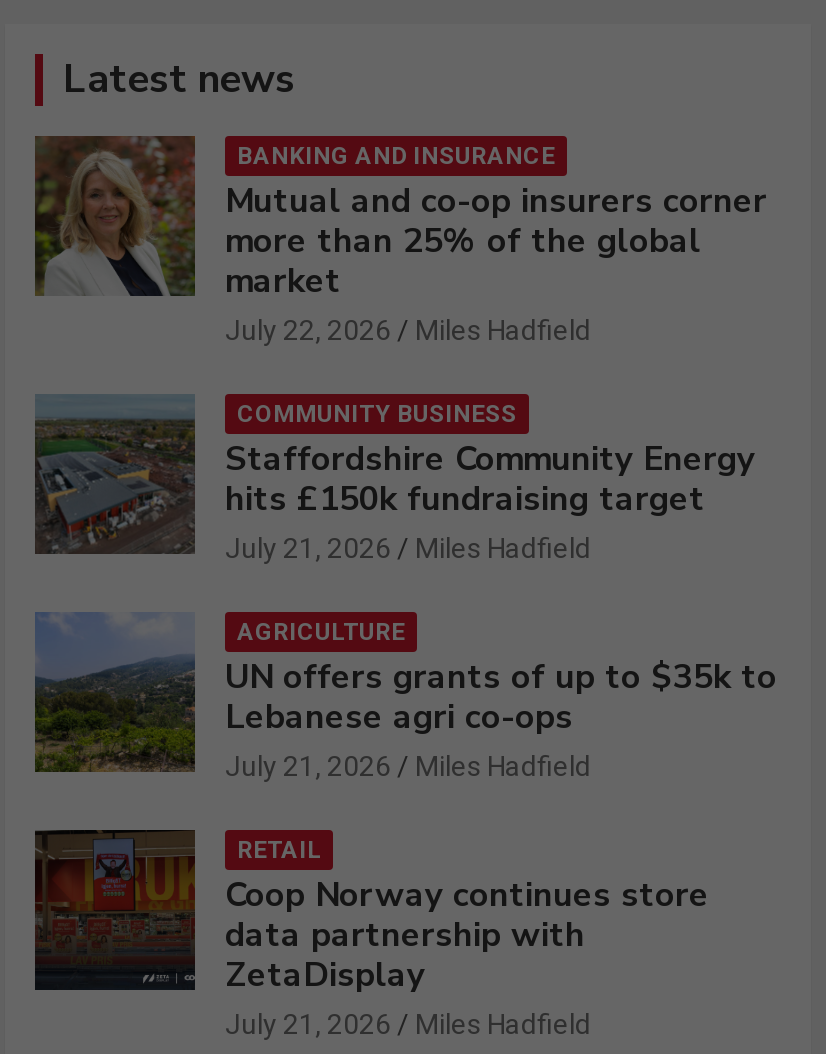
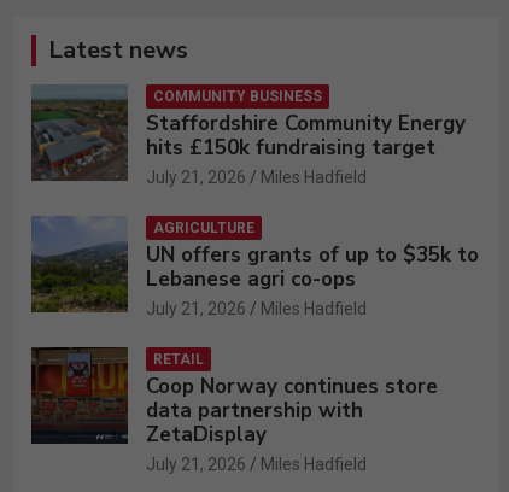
- [image]
- BANKING AND INSURANCE
- Mutual and co-op insurers corner
- more than 25% of the global
- market
- July 22, 2026
- Miles Hadfield
